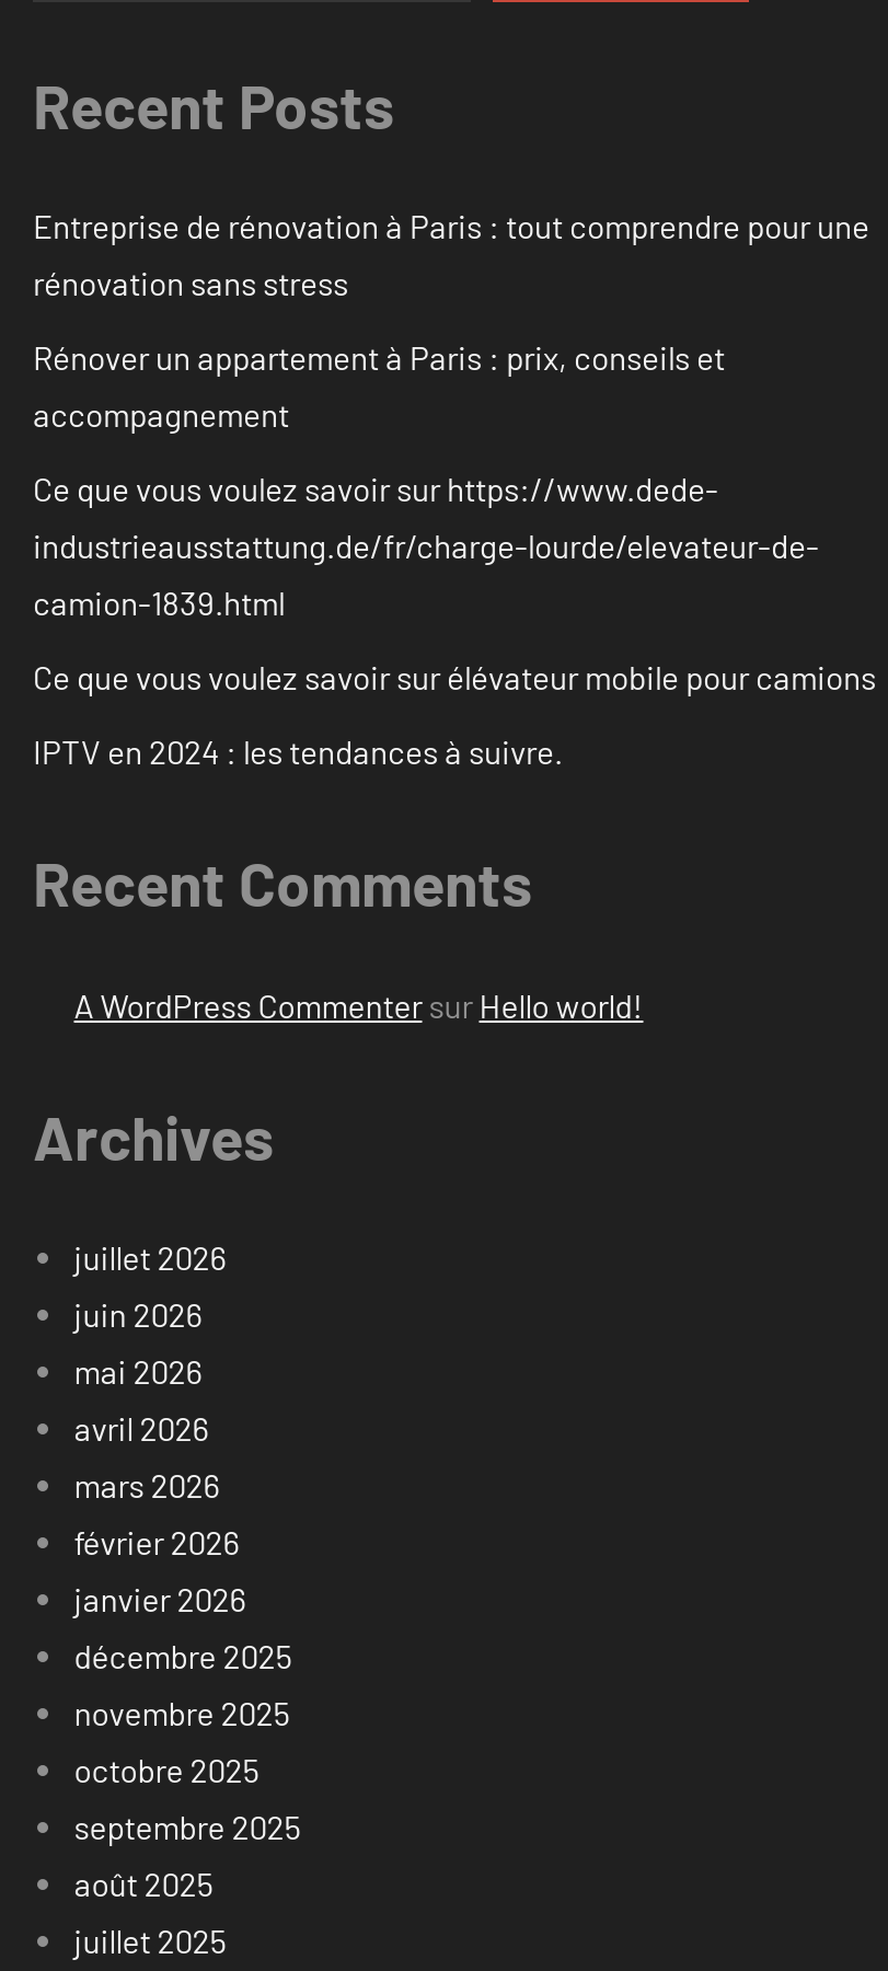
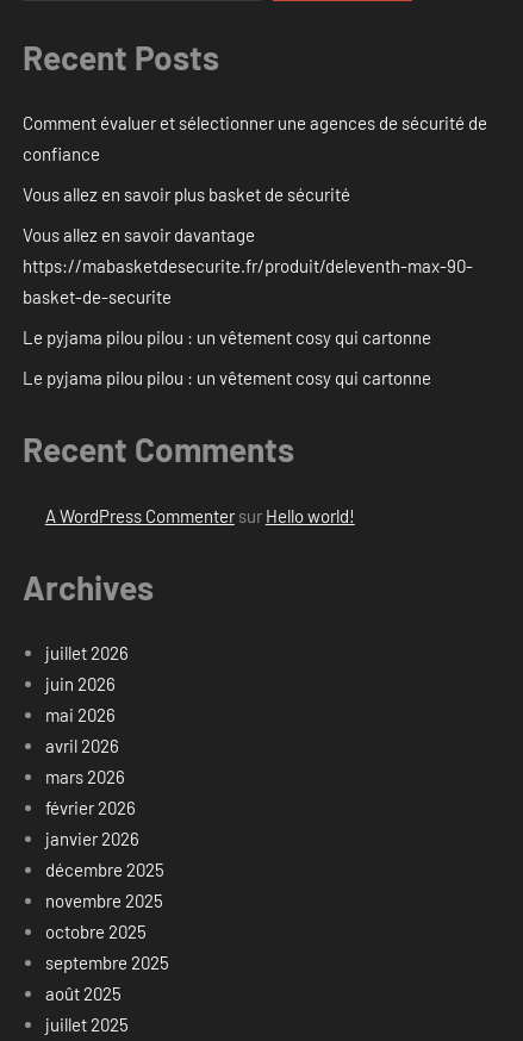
- Entreprise de rénovation à Paris : tout comprendre pour une
- rénovation sans stress
+ Comment évaluer et sélectionner une agences de sécurité de
+ confiance

- Rénover un appartement à Paris : prix, conseils et
- accompagnement
+ Vous allez en savoir plus basket de sécurité

- Ce que vous voulez savoir sur https://www.dede-
- industrieausstattung.de/fr/charge-lourde/elevateur-de-
- camion-1839.html
+ Vous allez en savoir davantage
+ https://mabasketdesecurite.fr/produit/deleventh-max-90-
+ basket-de-securite

- Ce que vous voulez savoir sur élévateur mobile pour camions
+ Le pyjama pilou pilou : un vêtement cosy qui cartonne

- IPTV en 2024 : les tendances à suivre.
+ Le pyjama pilou pilou : un vêtement cosy qui cartonne
